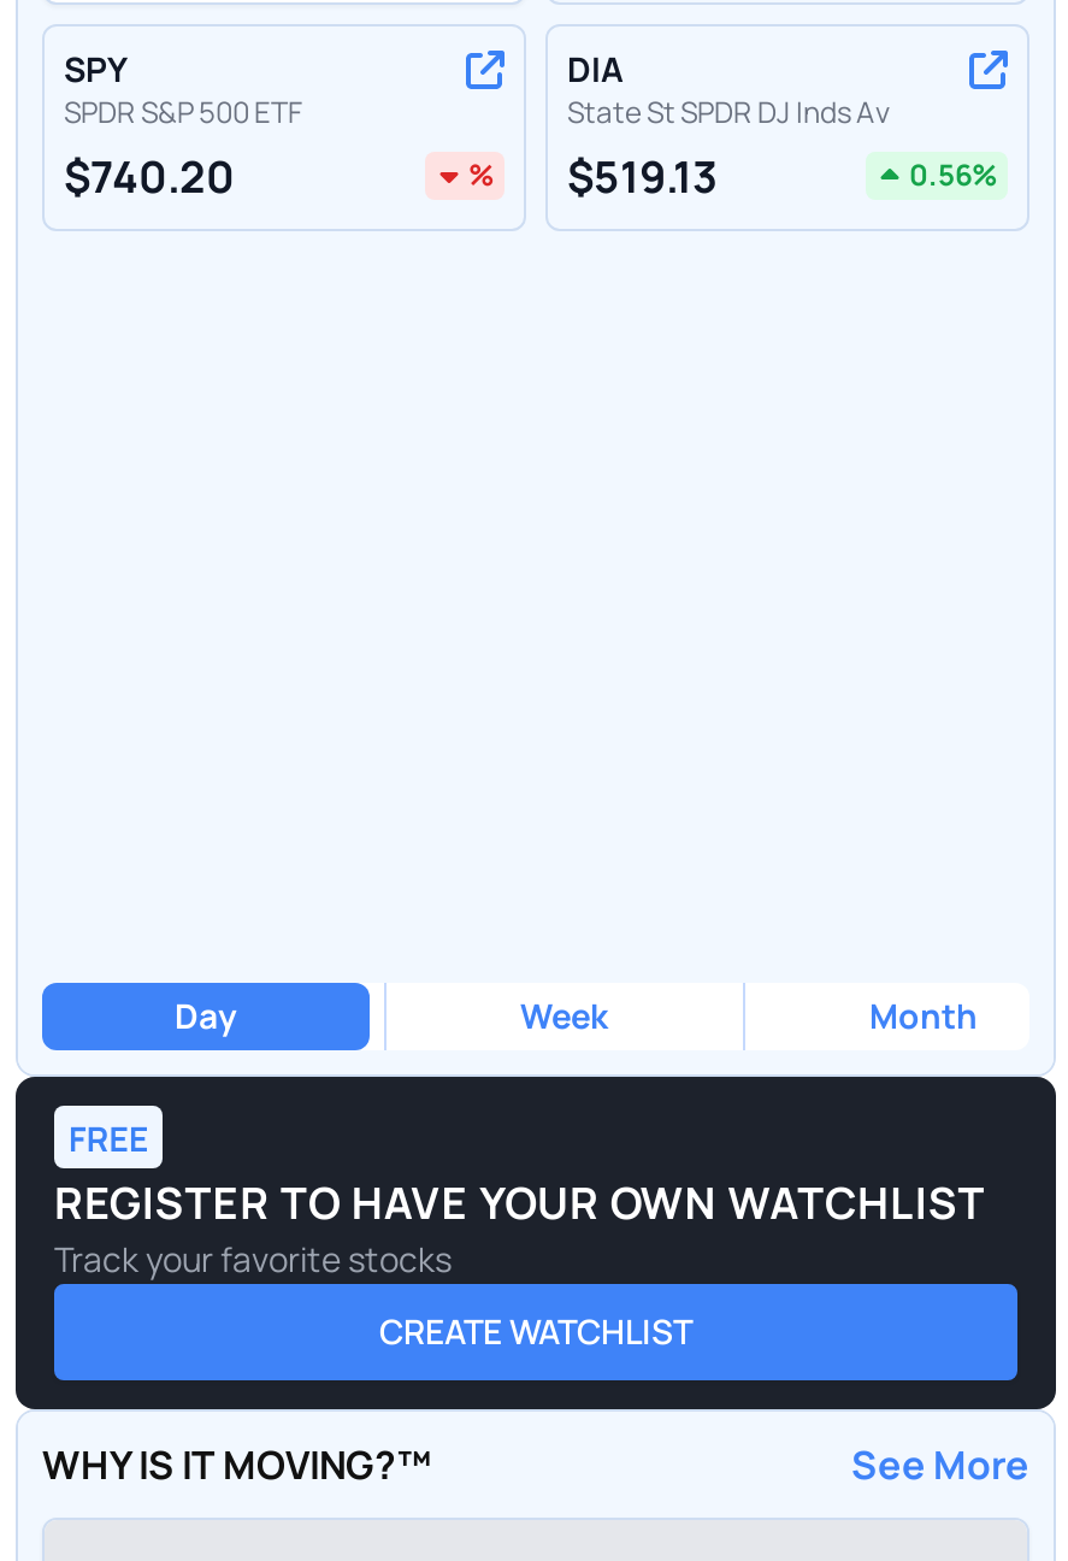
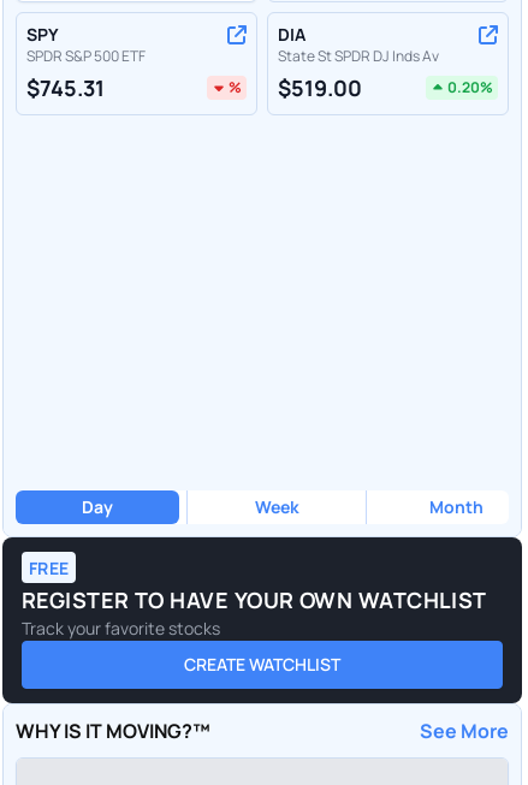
- $740.20
+ $745.31

- $519.13
+ $519.00

- 0.56%
+ 0.20%
